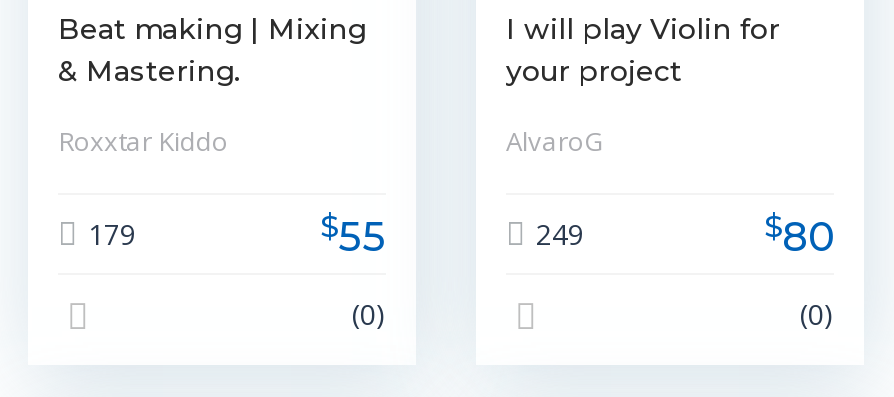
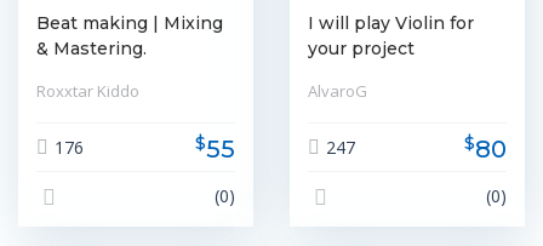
- 179
+ 176

- 249
+ 247
